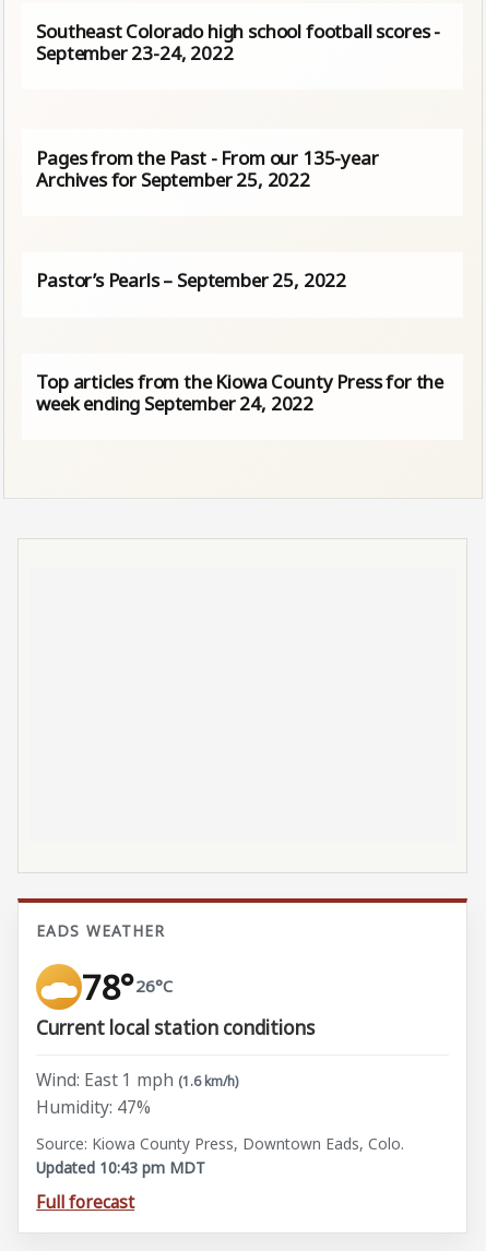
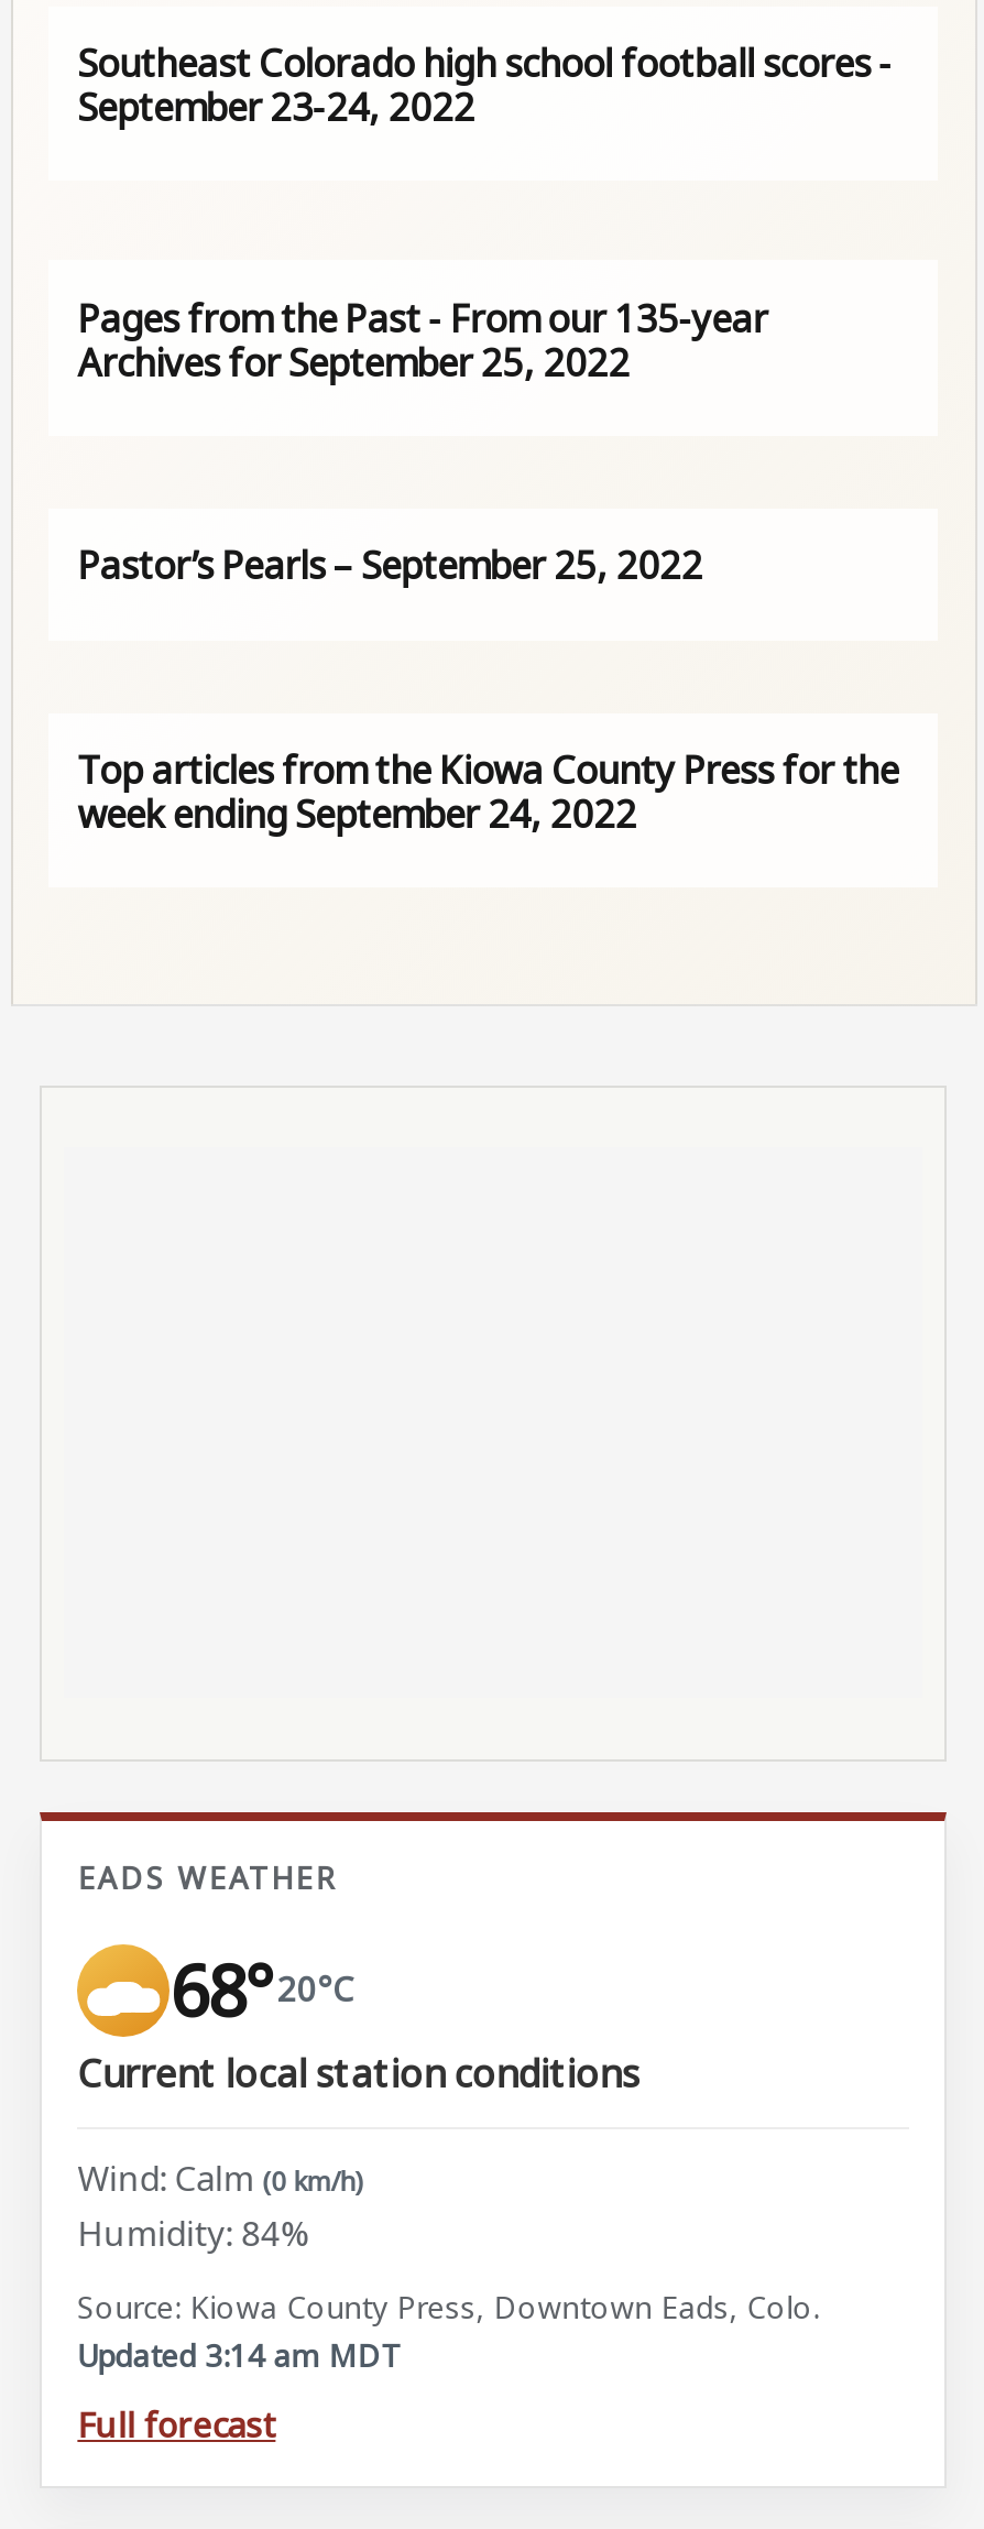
- 78° 26°C
+ 68° 20°C

- Wind: East 1 mph (1.6 km/h)
- Humidity: 47%
+ Wind: Calm (0 km/h)
+ Humidity: 84%

- Updated 10:43 pm MDT
+ Updated 3:14 am MDT
